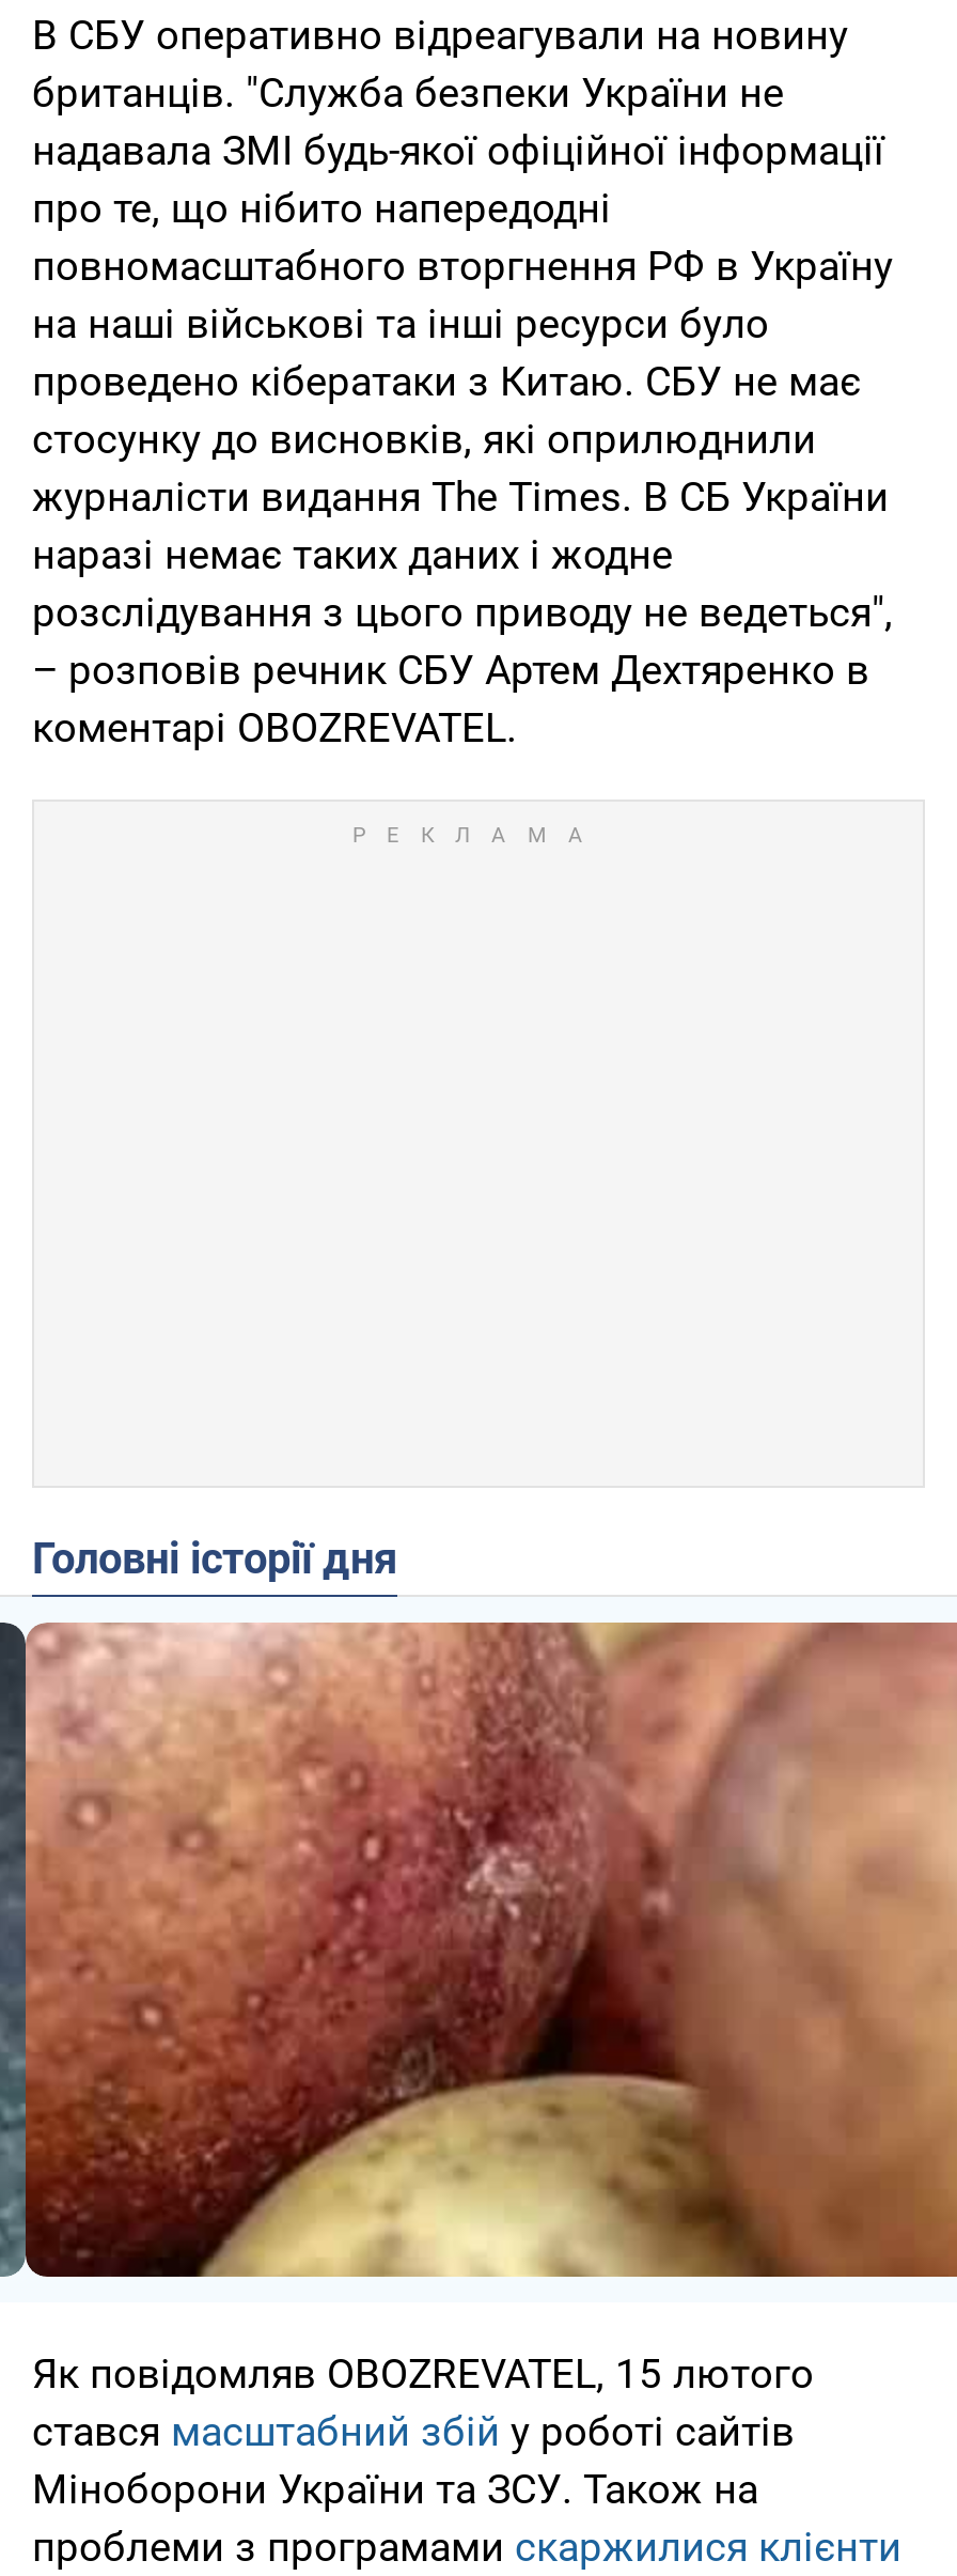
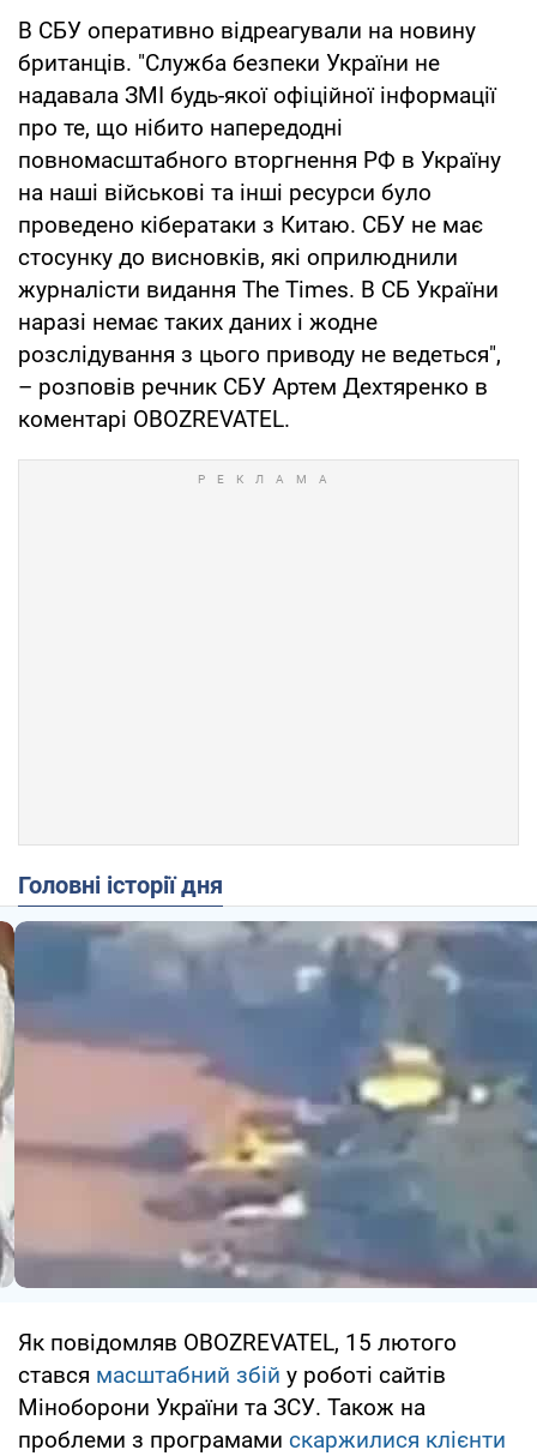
- [image]
+ [image]
